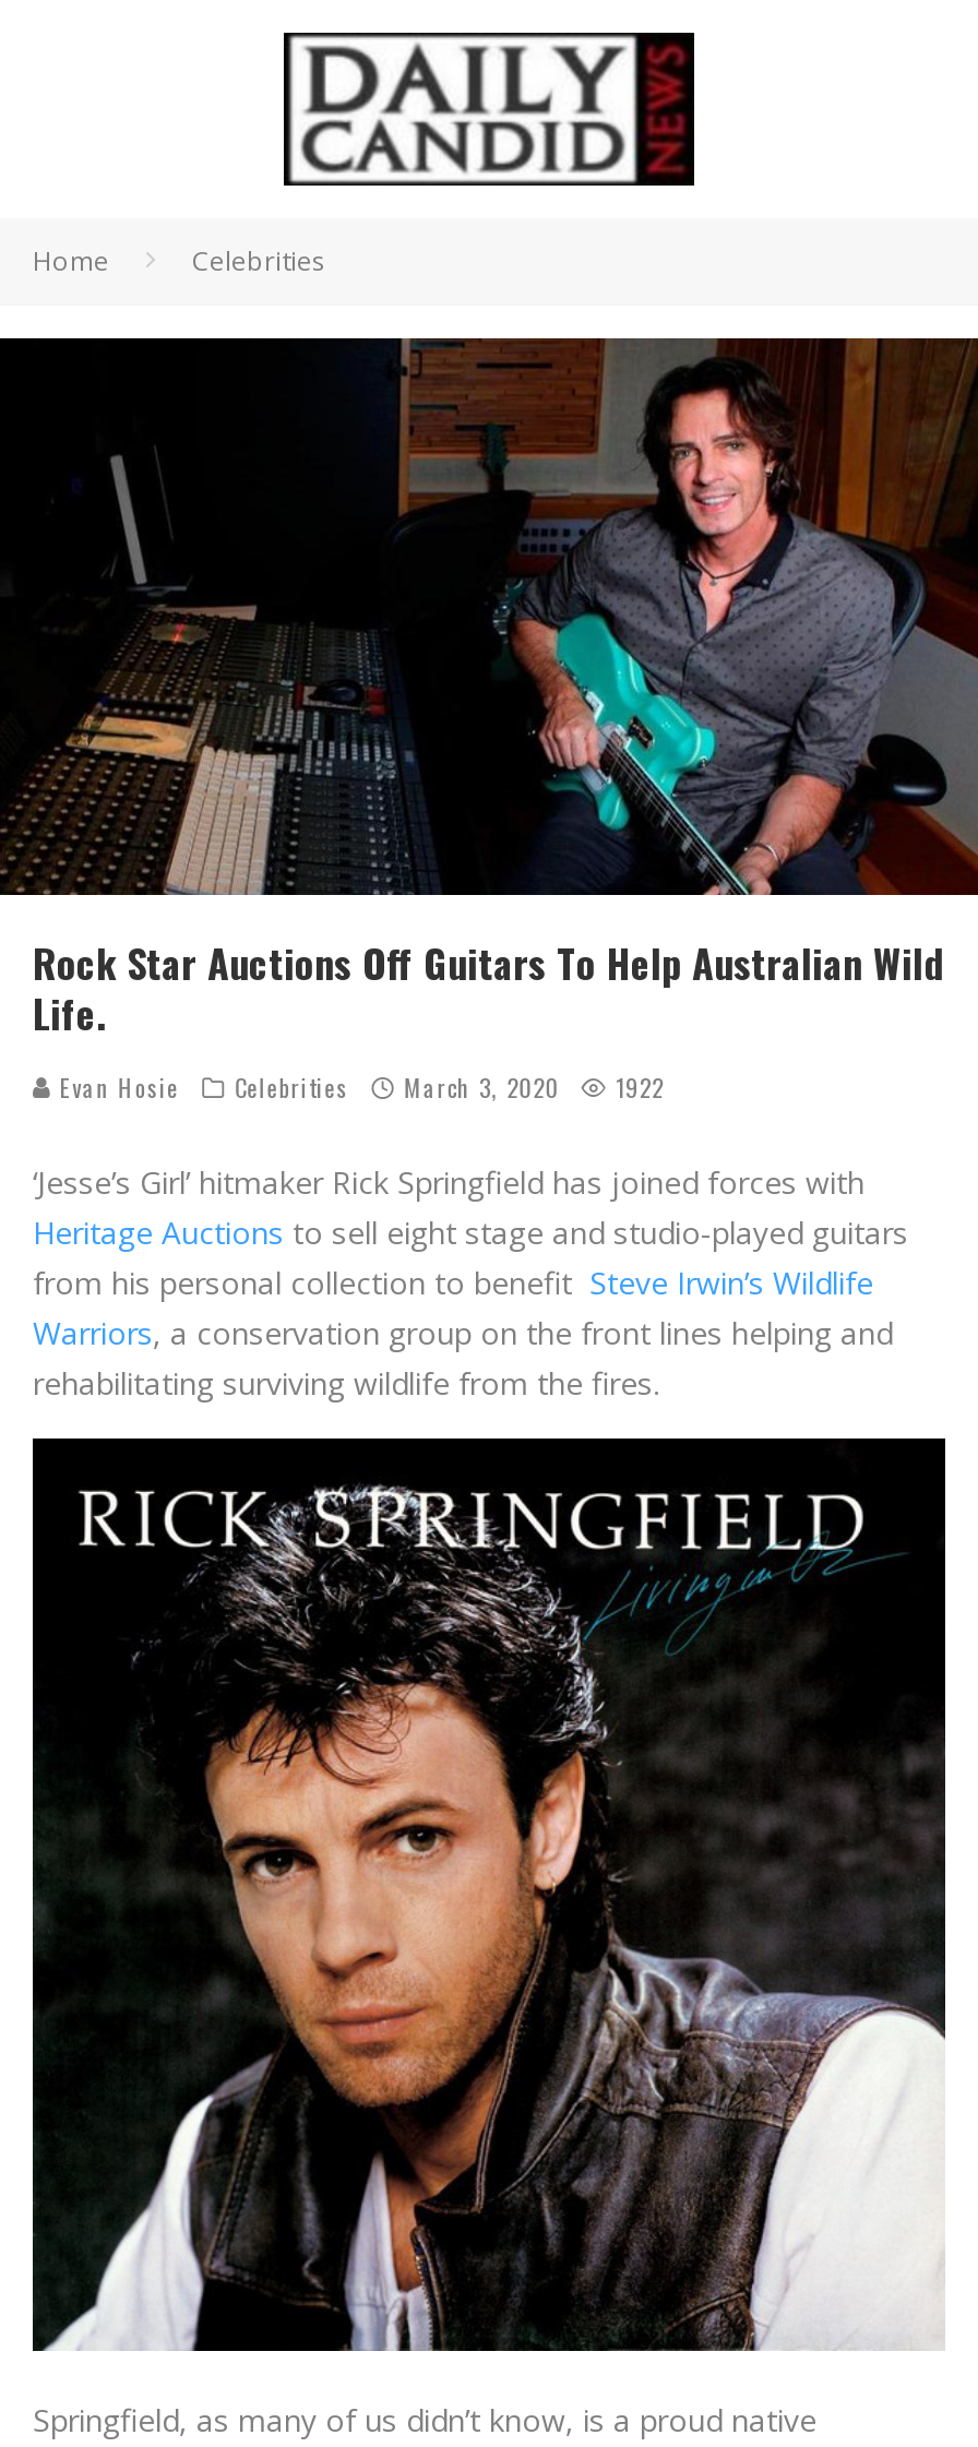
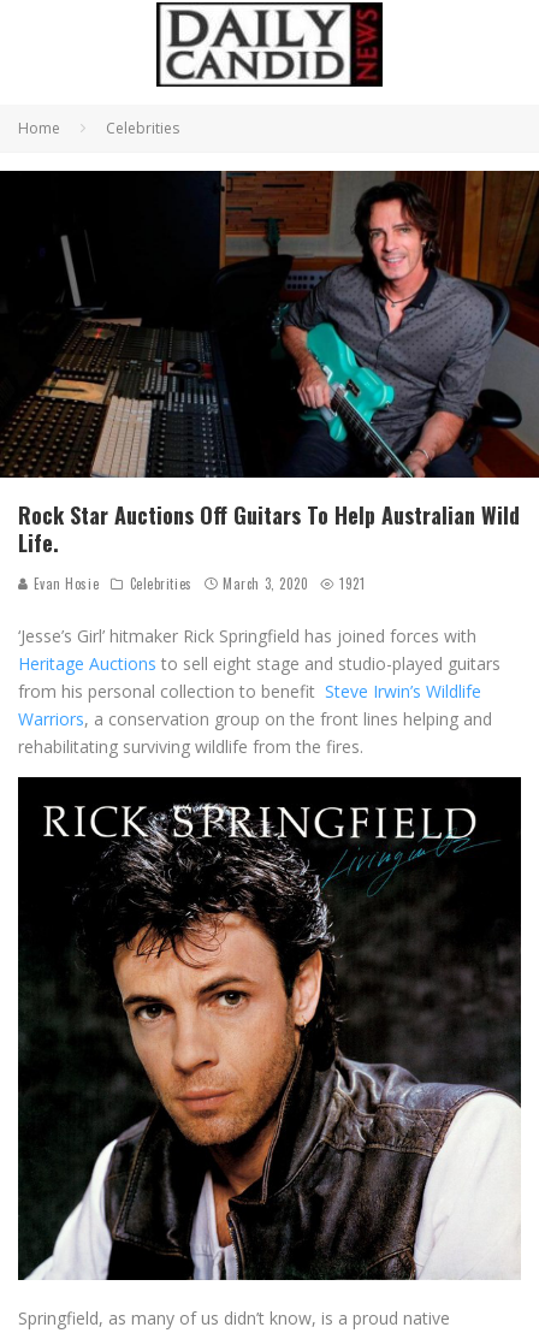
- Evan Hosie Celebrities March 3, 2020 1922
+ Evan Hosie Celebrities March 3, 2020 1921
